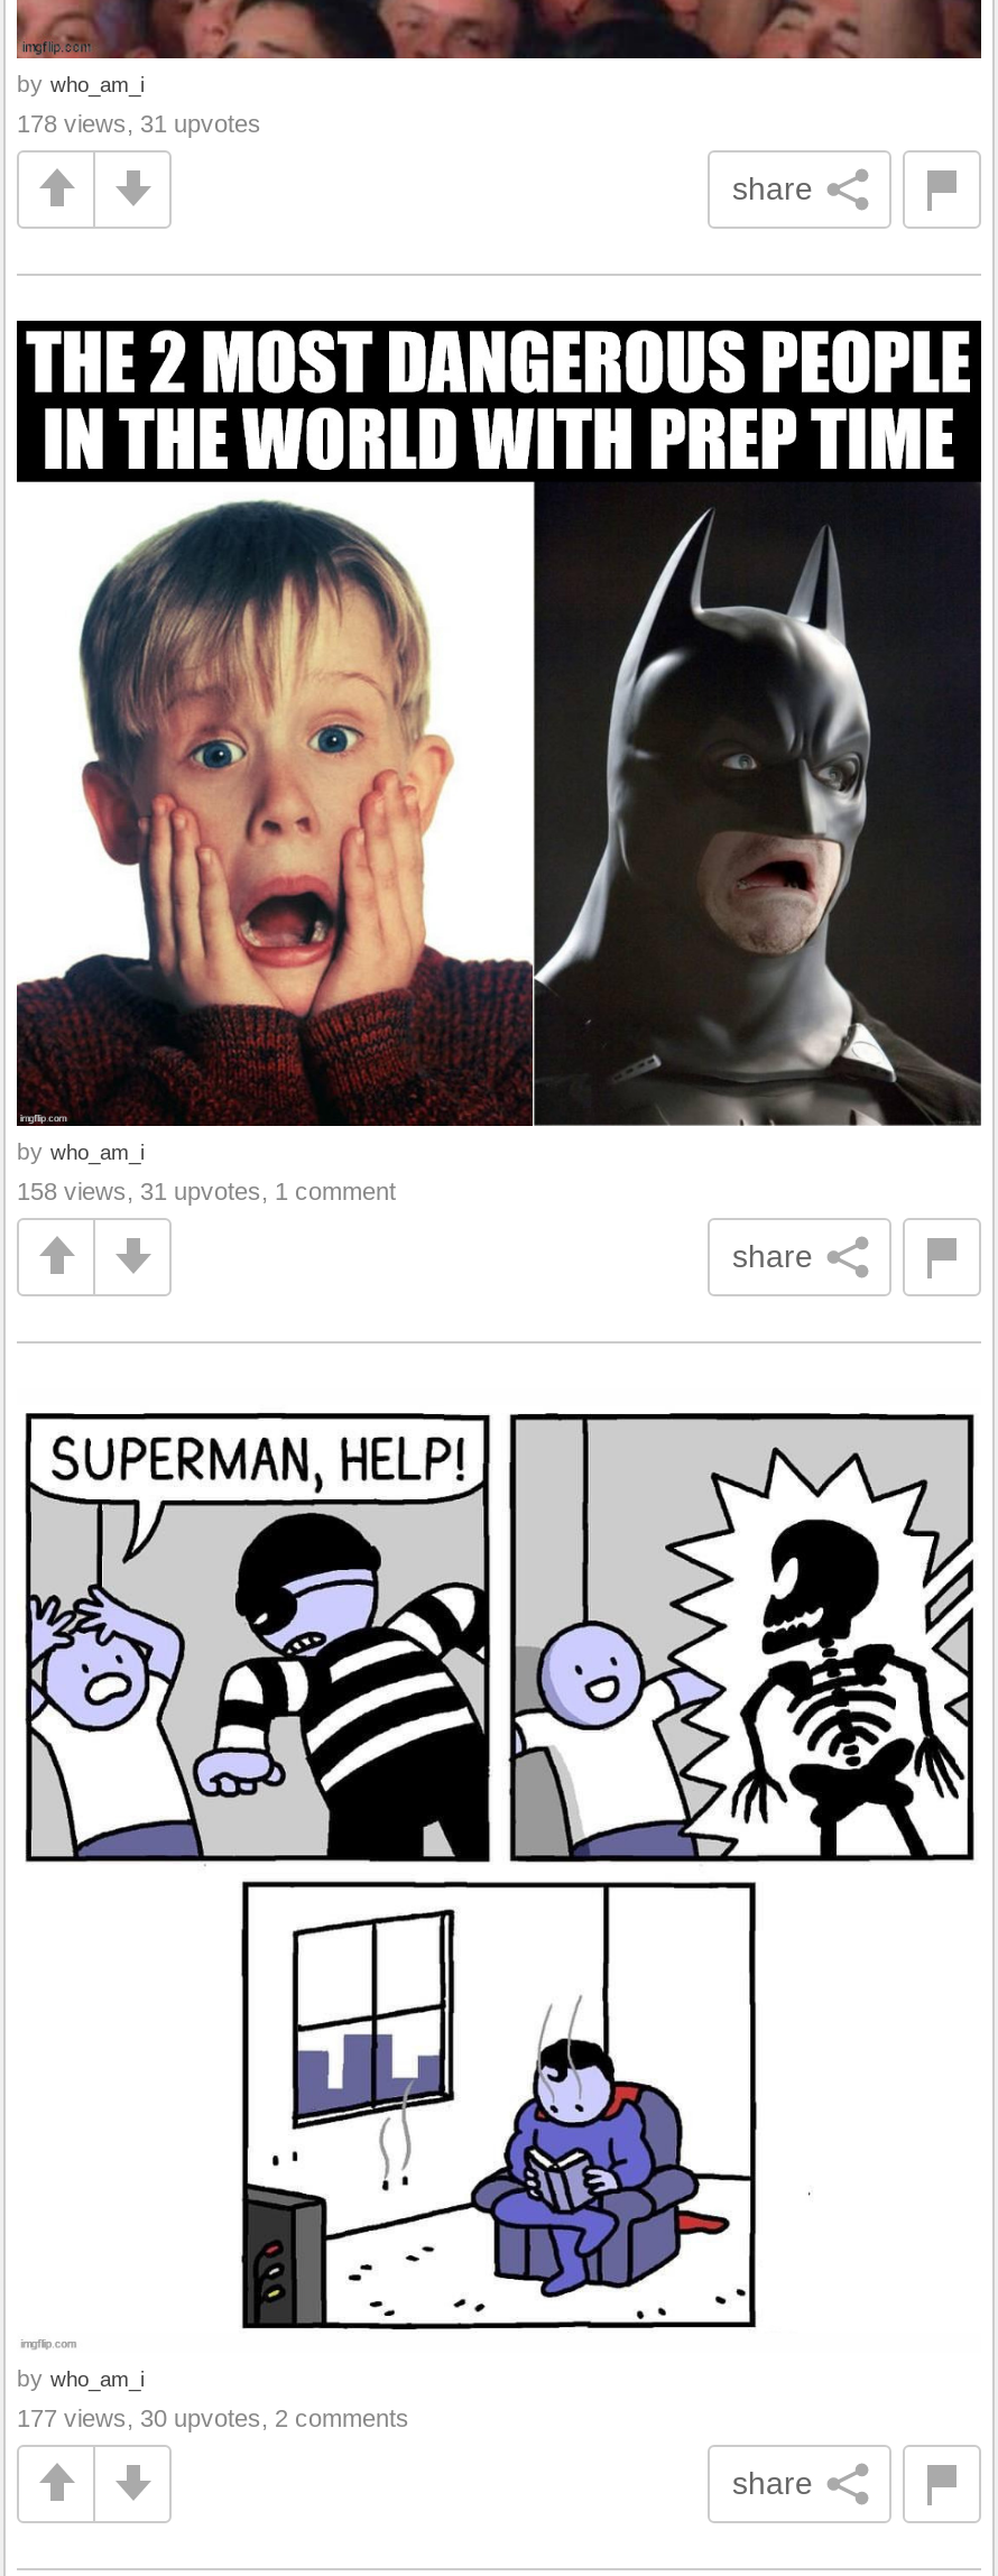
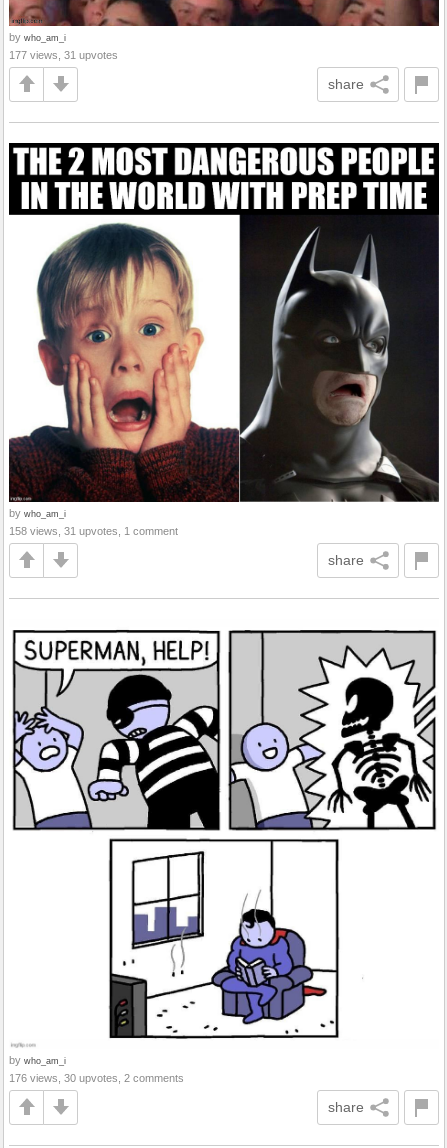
- 178 views, 31 upvotes
+ 177 views, 31 upvotes

- 177 views, 30 upvotes, 2 comments
+ 176 views, 30 upvotes, 2 comments
